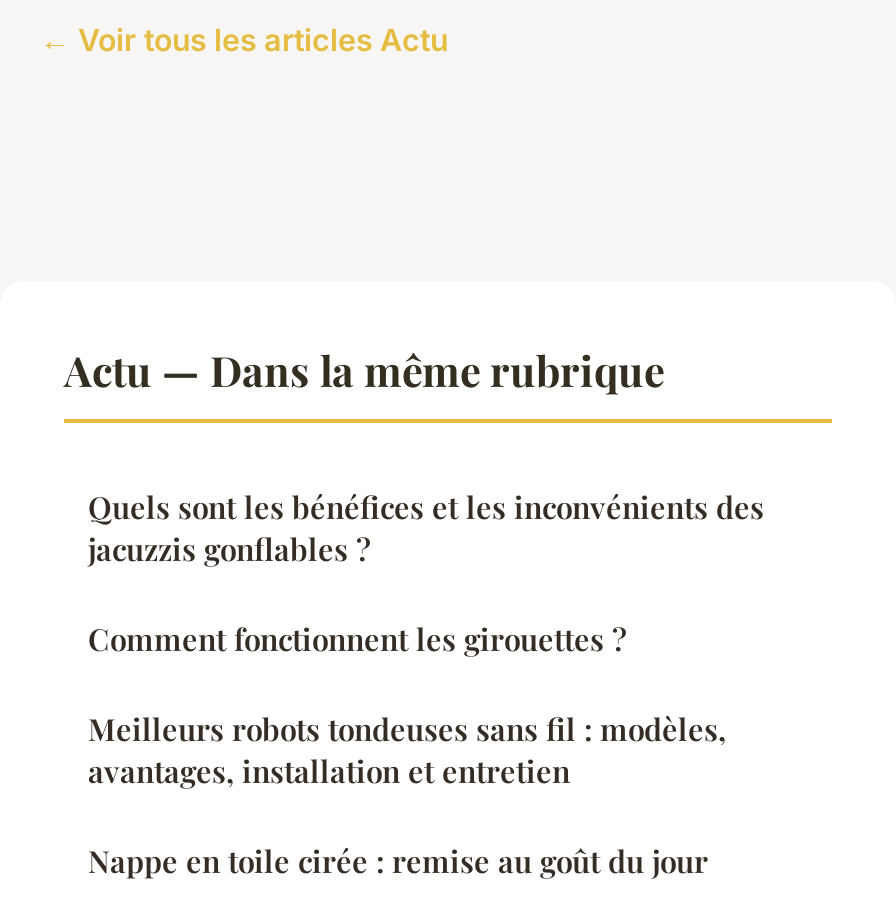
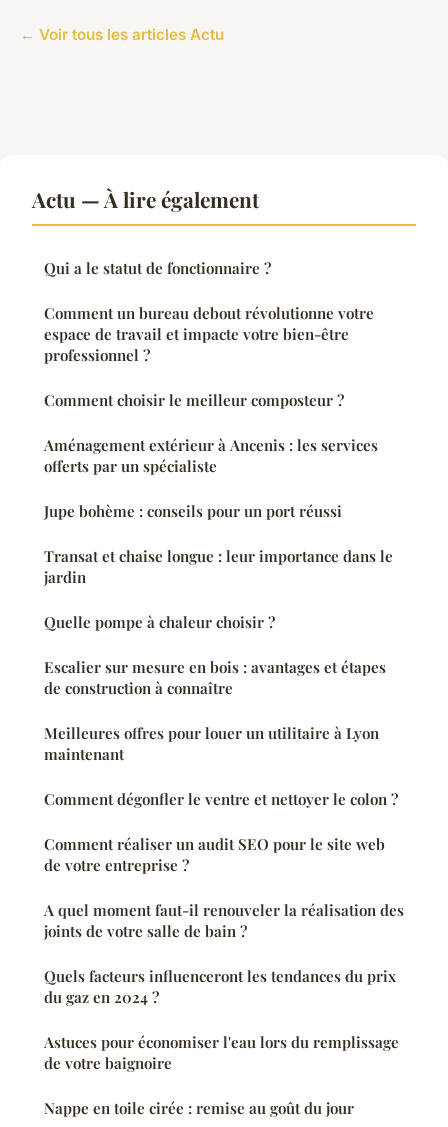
- Actu — Dans la même rubrique
- Quels sont les bénéfices et les inconvénients des
- jacuzzis gonflables ?
- Comment fonctionnent les girouettes ?
- Meilleurs robots tondeuses sans fil : modèles,
- avantages, installation et entretien
+ Actu — À lire également
+ Qui a le statut de fonctionnaire ?
+ Comment un bureau debout révolutionne votre
+ espace de travail et impacte votre bien-être
+ professionnel ?
+ Comment choisir le meilleur composteur ?
+ Aménagement extérieur à Ancenis : les services
+ offerts par un spécialiste
+ Jupe bohème : conseils pour un port réussi
+ Transat et chaise longue : leur importance dans le
+ jardin
+ Quelle pompe à chaleur choisir ?
+ Escalier sur mesure en bois : avantages et étapes
+ de construction à connaître
+ Meilleures offres pour louer un utilitaire à Lyon
+ maintenant
+ Comment dégonfler le ventre et nettoyer le colon ?
+ Comment réaliser un audit SEO pour le site web
+ de votre entreprise ?
+ A quel moment faut-il renouveler la réalisation des
+ joints de votre salle de bain ?
+ Quels facteurs influenceront les tendances du prix
+ du gaz en 2024 ?
+ Astuces pour économiser l'eau lors du remplissage
+ de votre baignoire
